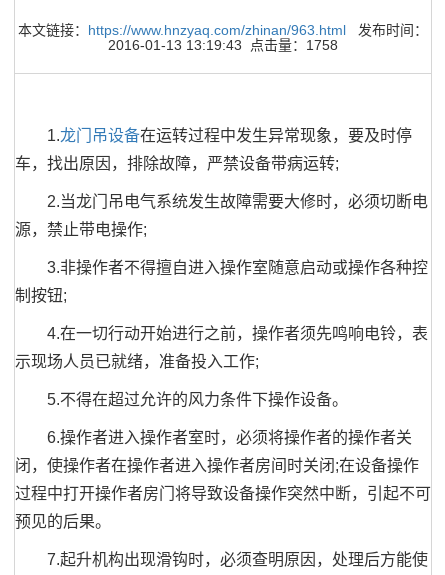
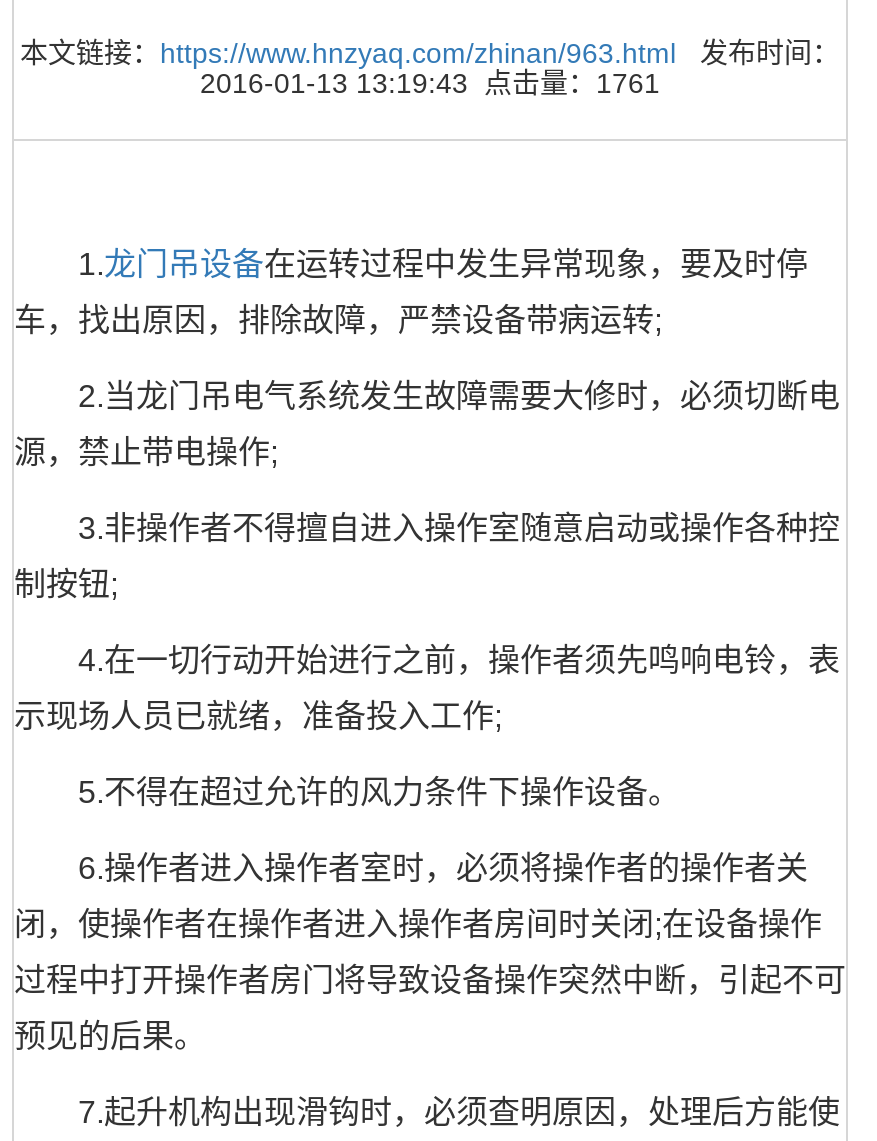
- 2016-01-13 13:19:43 点击量：1758
+ 2016-01-13 13:19:43 点击量：1761
